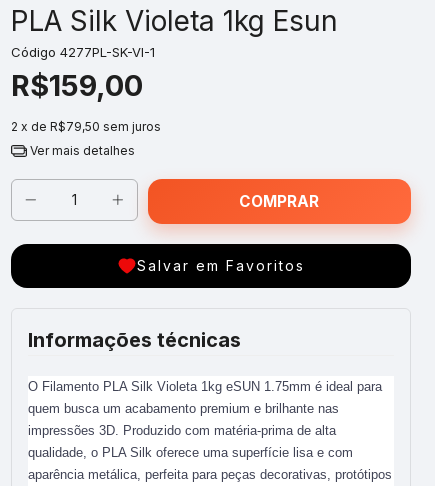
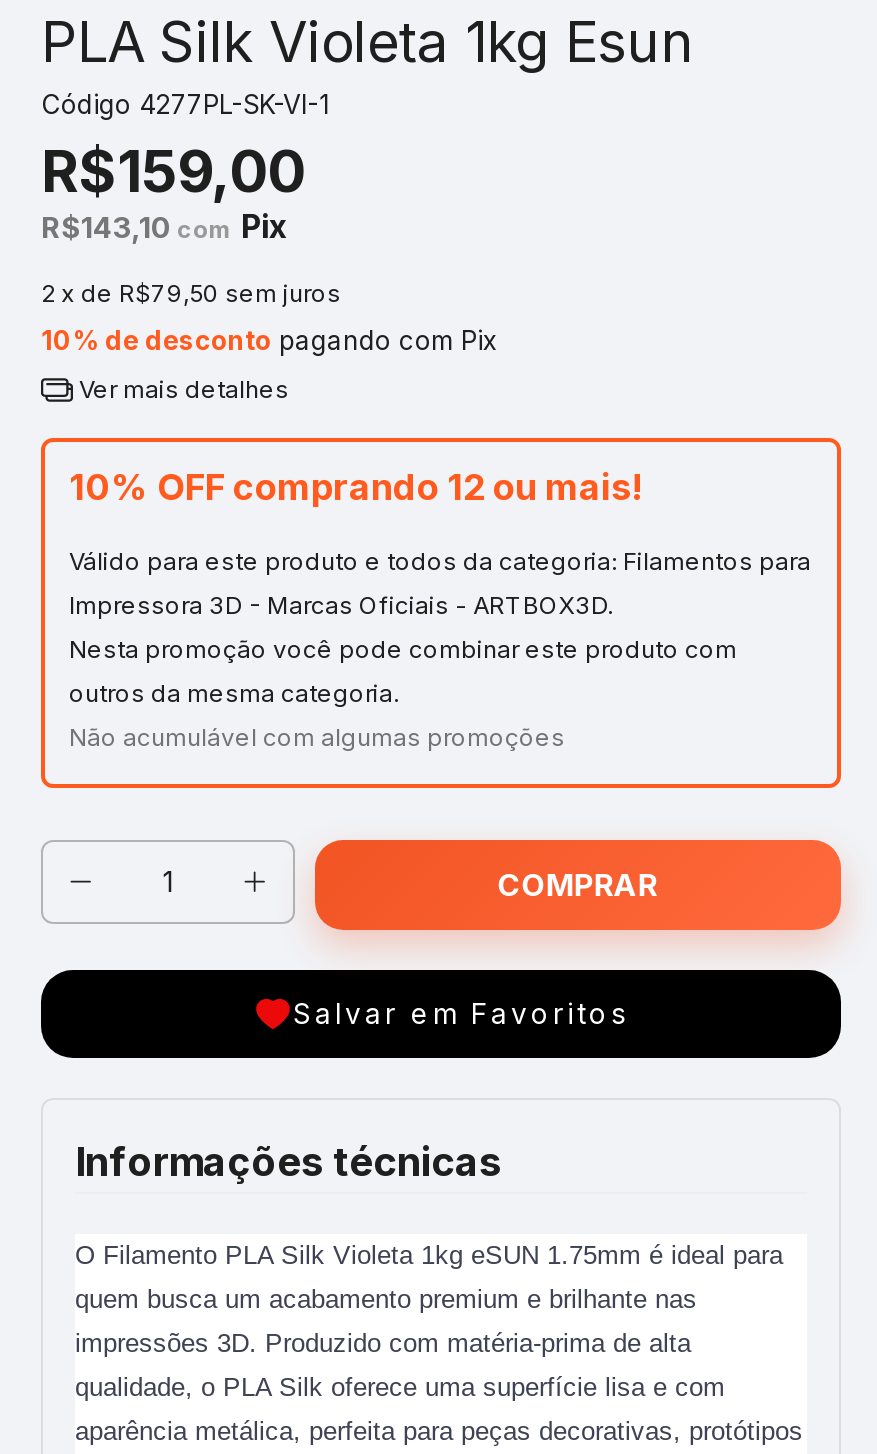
+ R$143,10 com Pix

+ 10% de desconto pagando com Pix

+ [image]
+ 10% OFF comprando 12 ou mais!
+ Válido para este produto e todos da categoria: Filamentos para
+ Impressora 3D - Marcas Oficiais - ARTBOX3D.
+ Nesta promoção você pode combinar este produto com
+ outros da mesma categoria.
+ Não acumulável com algumas promoções
